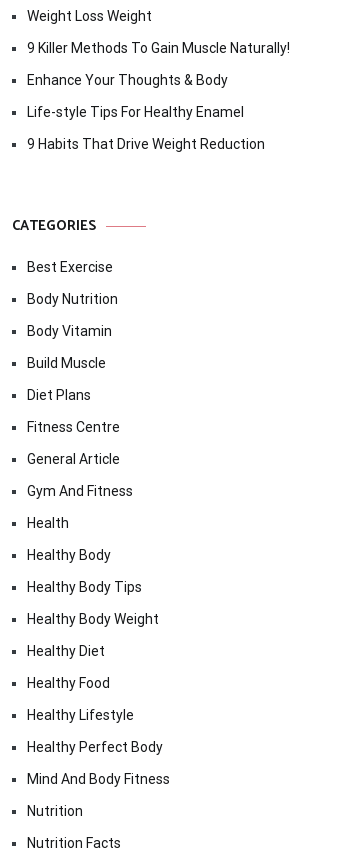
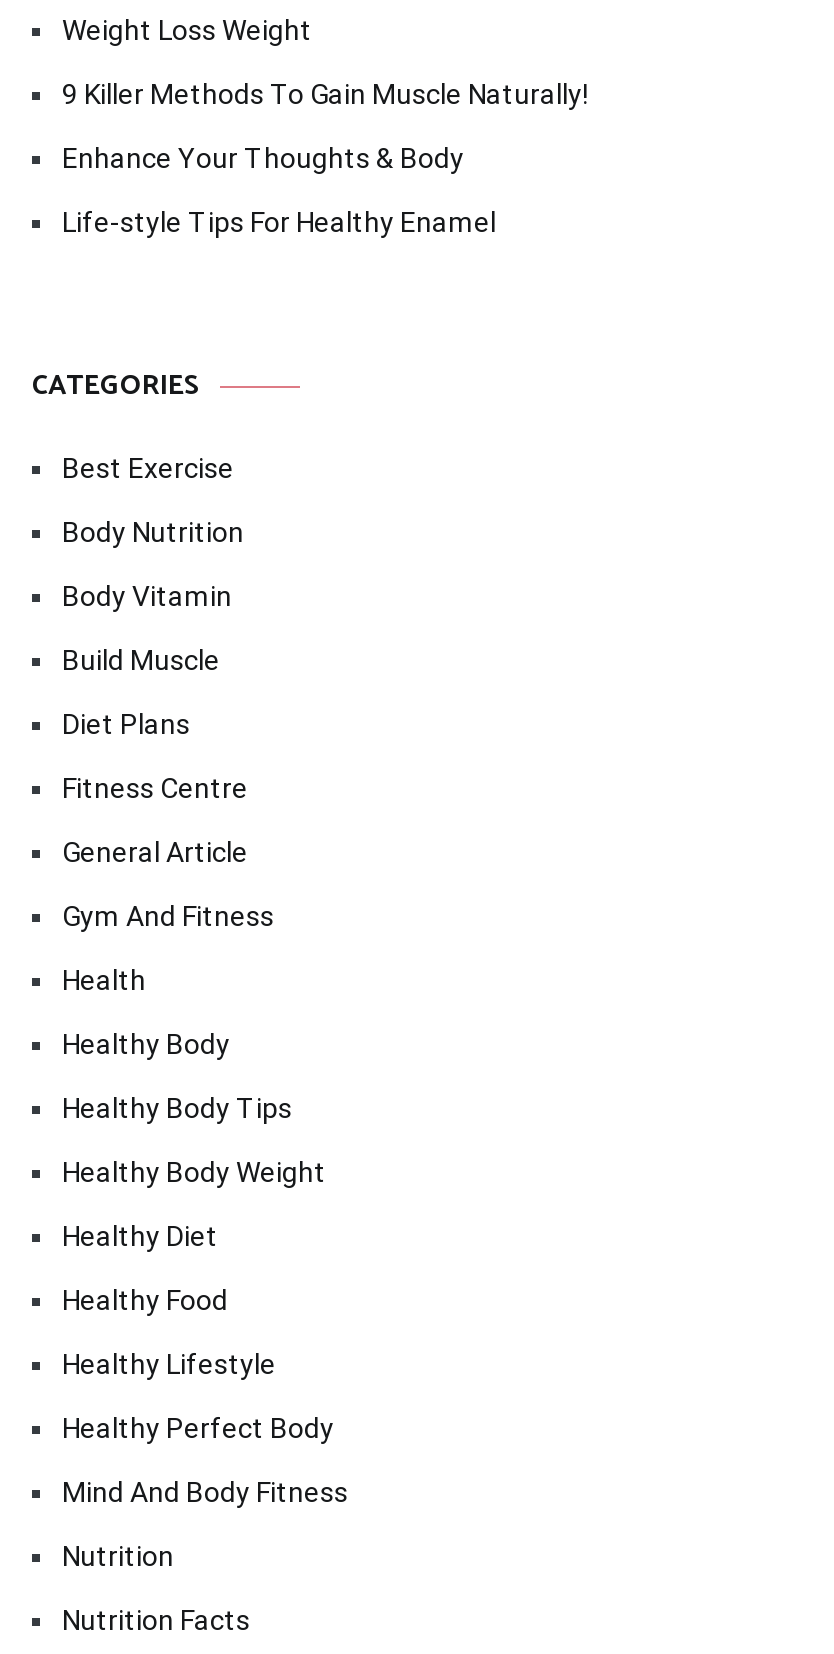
- 9 Habits That Drive Weight Reduction
